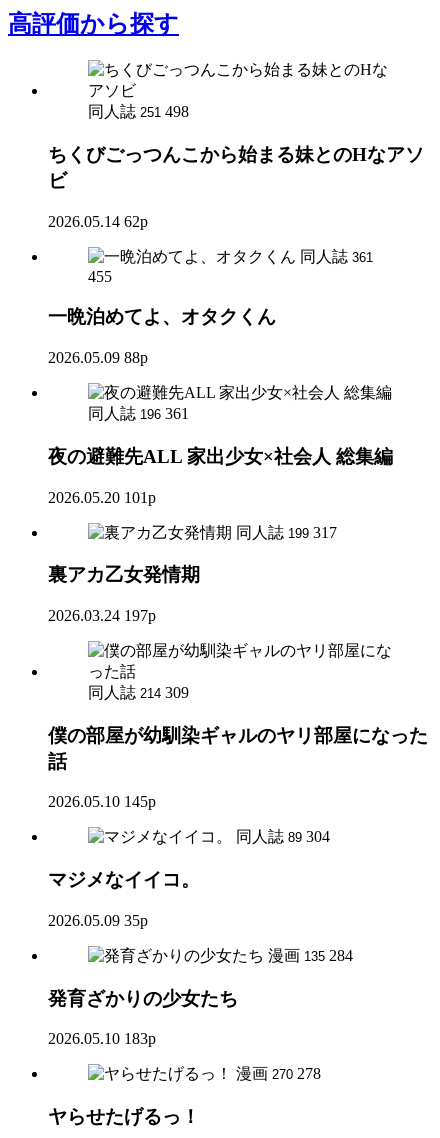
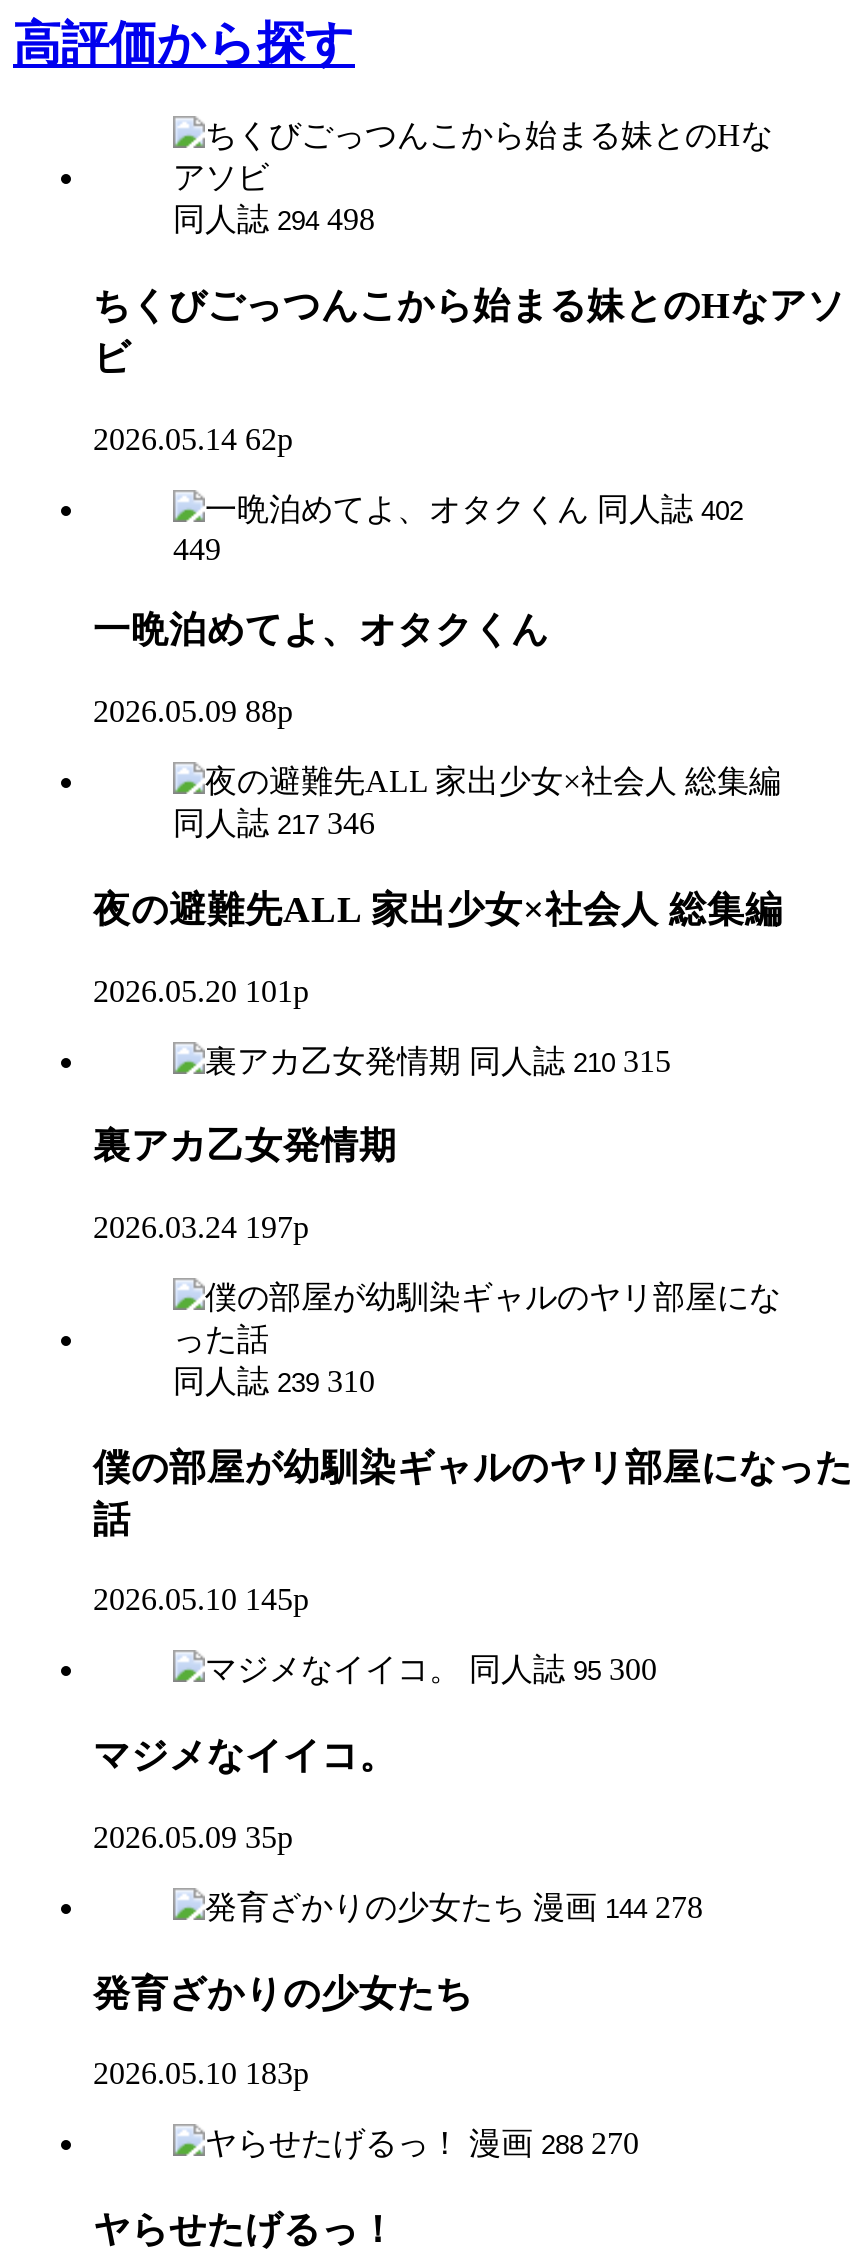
- 同人誌 251 498
+ 同人誌 294 498

- 同人誌 361
+ 同人誌 402

- 455
+ 449

- 同人誌 196 361
+ 同人誌 217 346

- 同人誌 199 317
+ 同人誌 210 315

- 同人誌 214 309
+ 同人誌 239 310

- 同人誌 89 304
+ 同人誌 95 300

- 漫画 135 284
+ 漫画 144 278

- 漫画 270 278
+ 漫画 288 270
